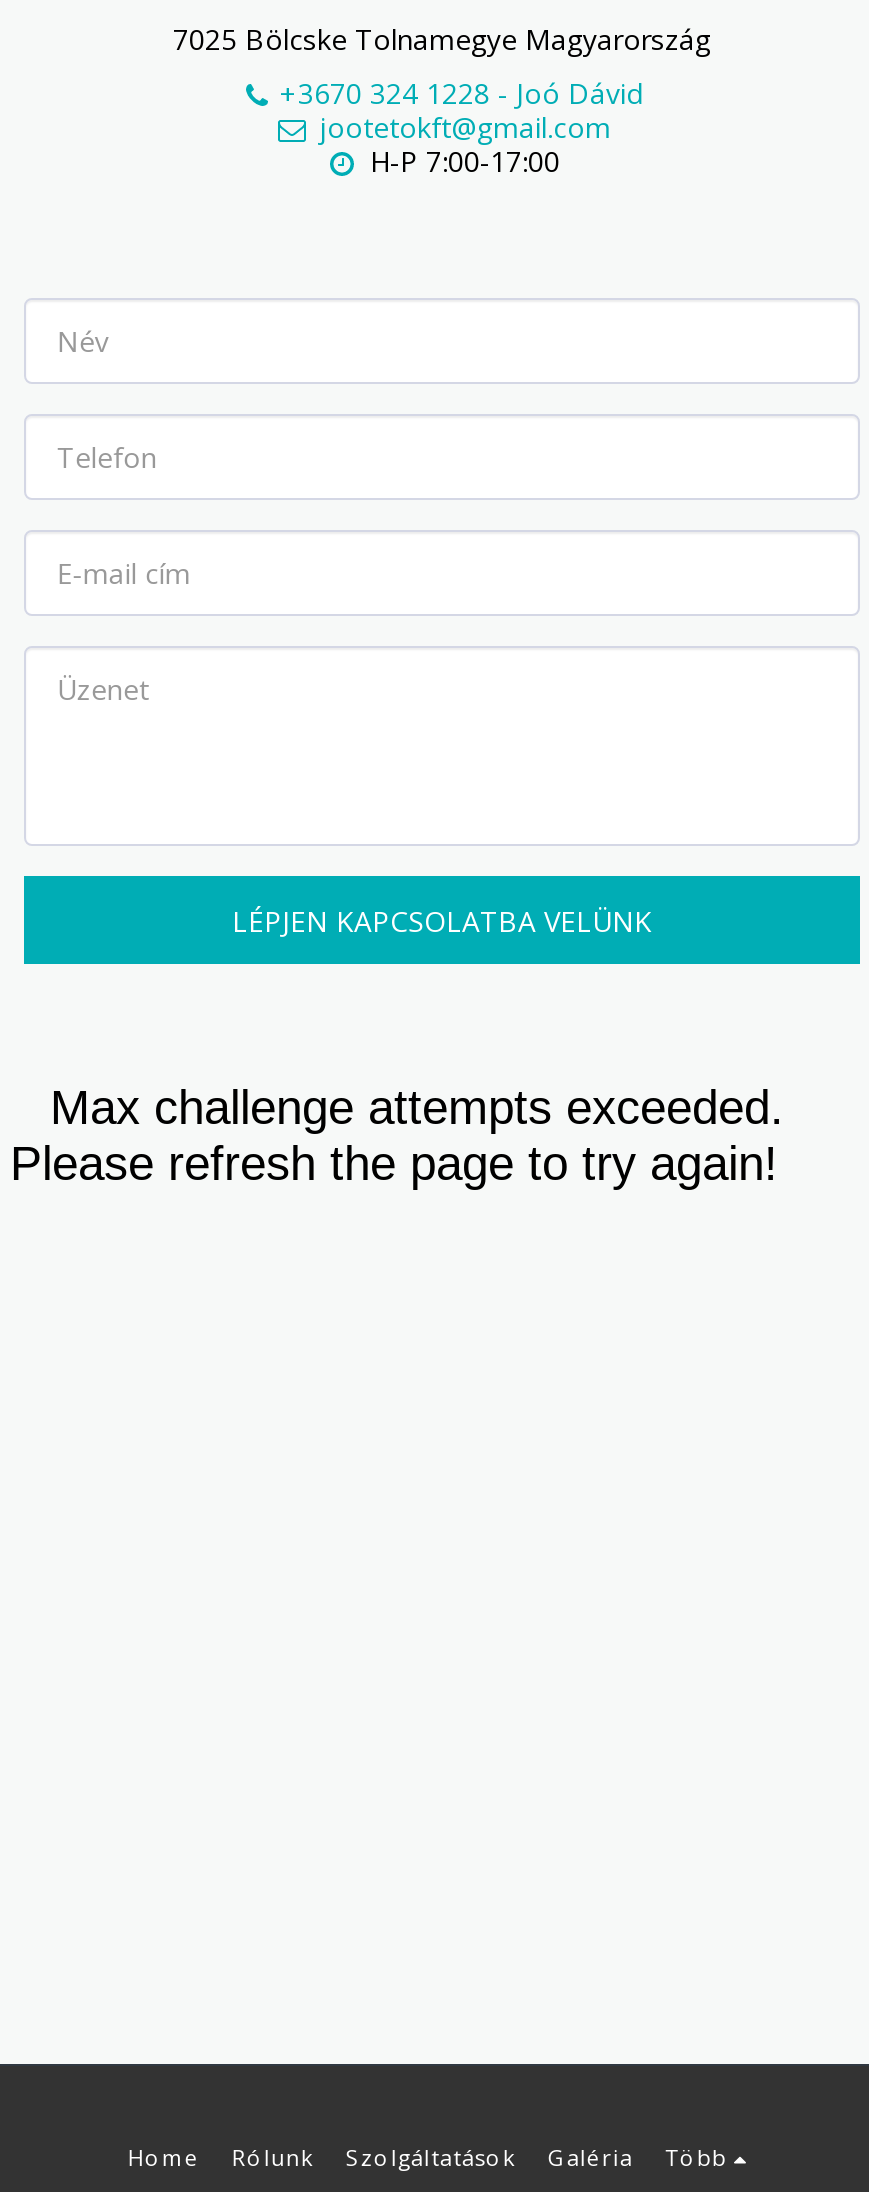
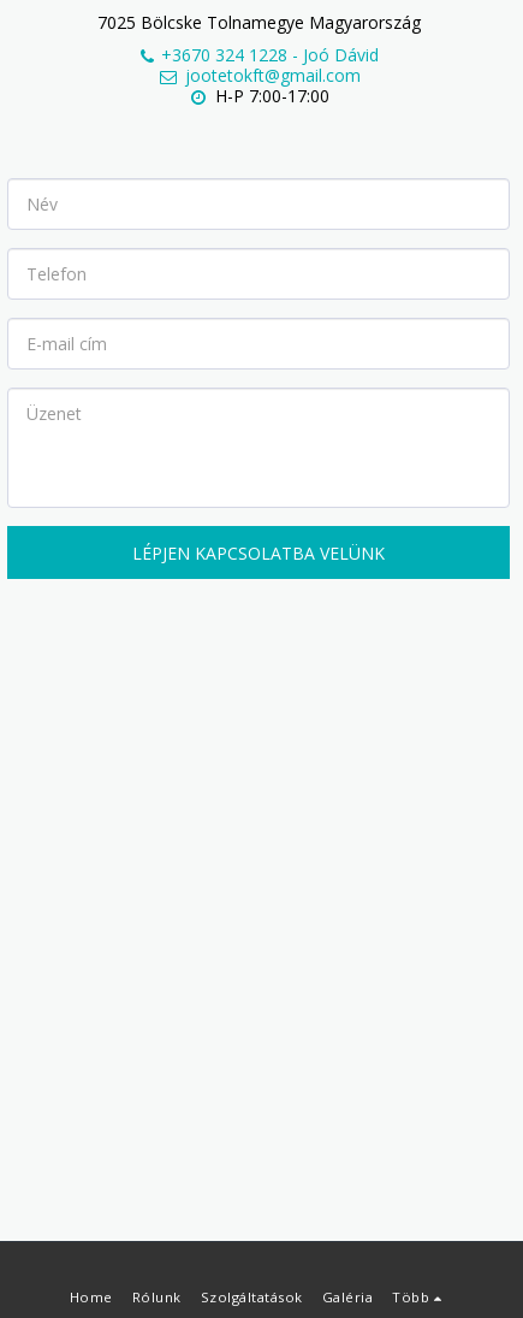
- [image]
